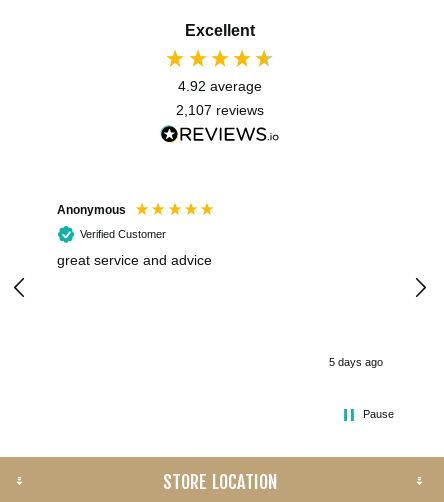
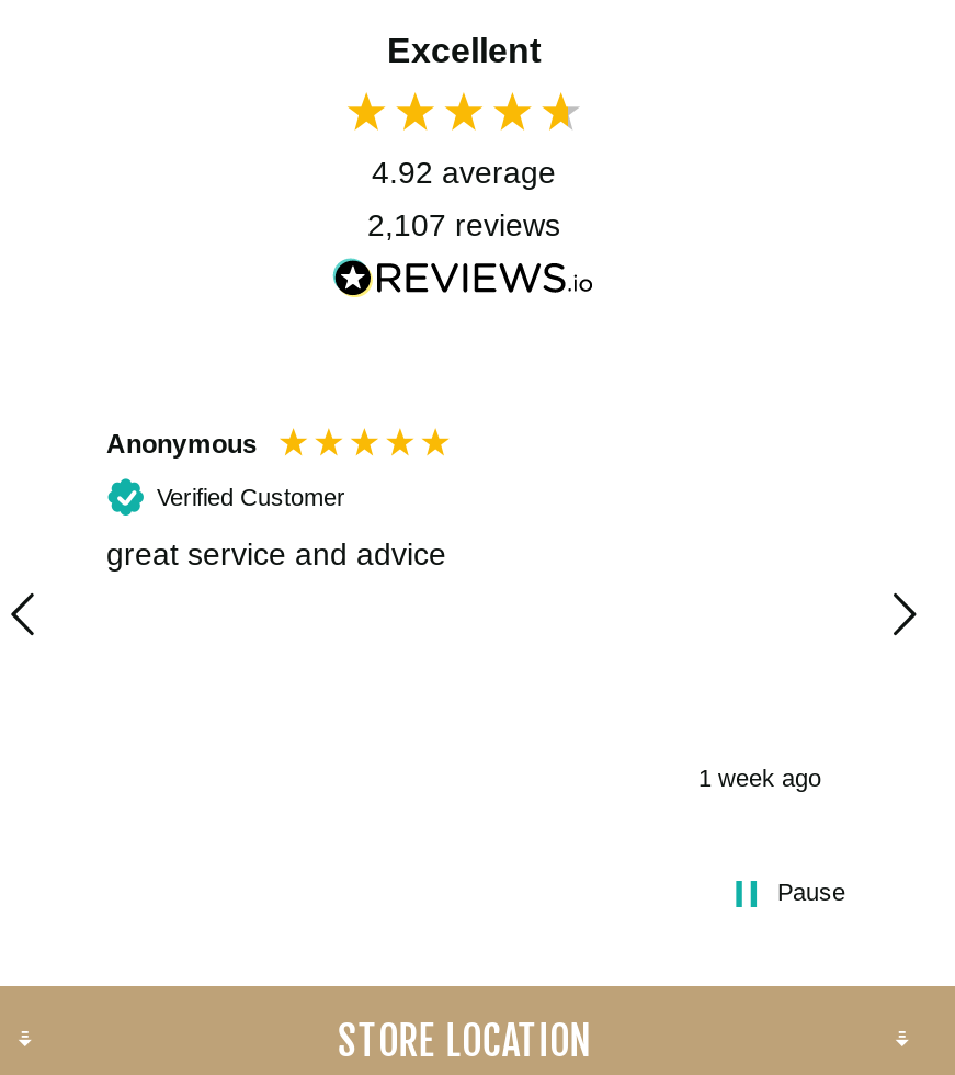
- 5 days ago
+ 1 week ago
